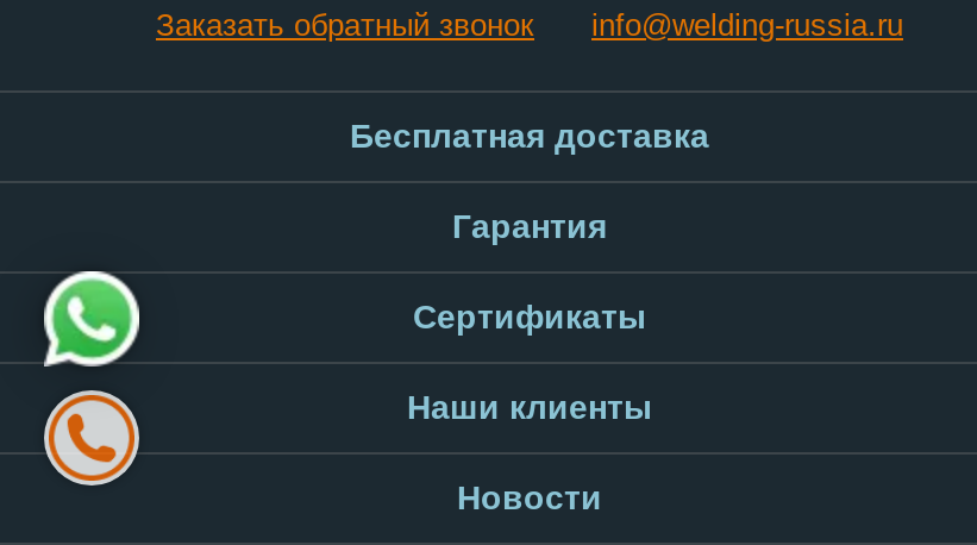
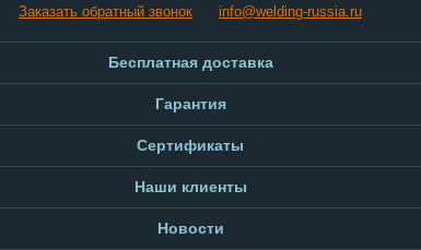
- [image]

- [image]
